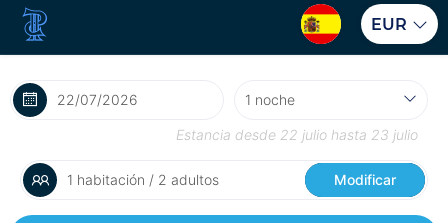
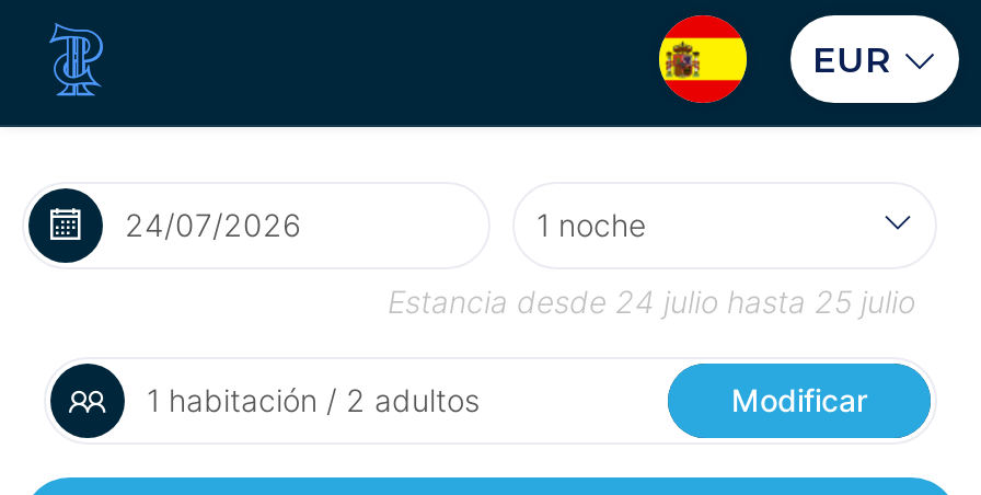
- Estancia desde 22 julio hasta 23 julio
+ Estancia desde 24 julio hasta 25 julio
